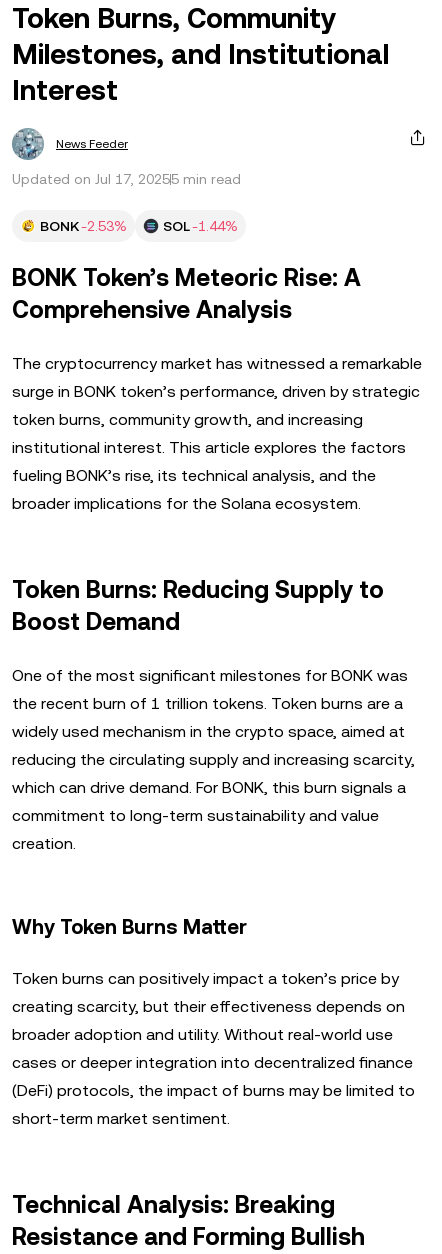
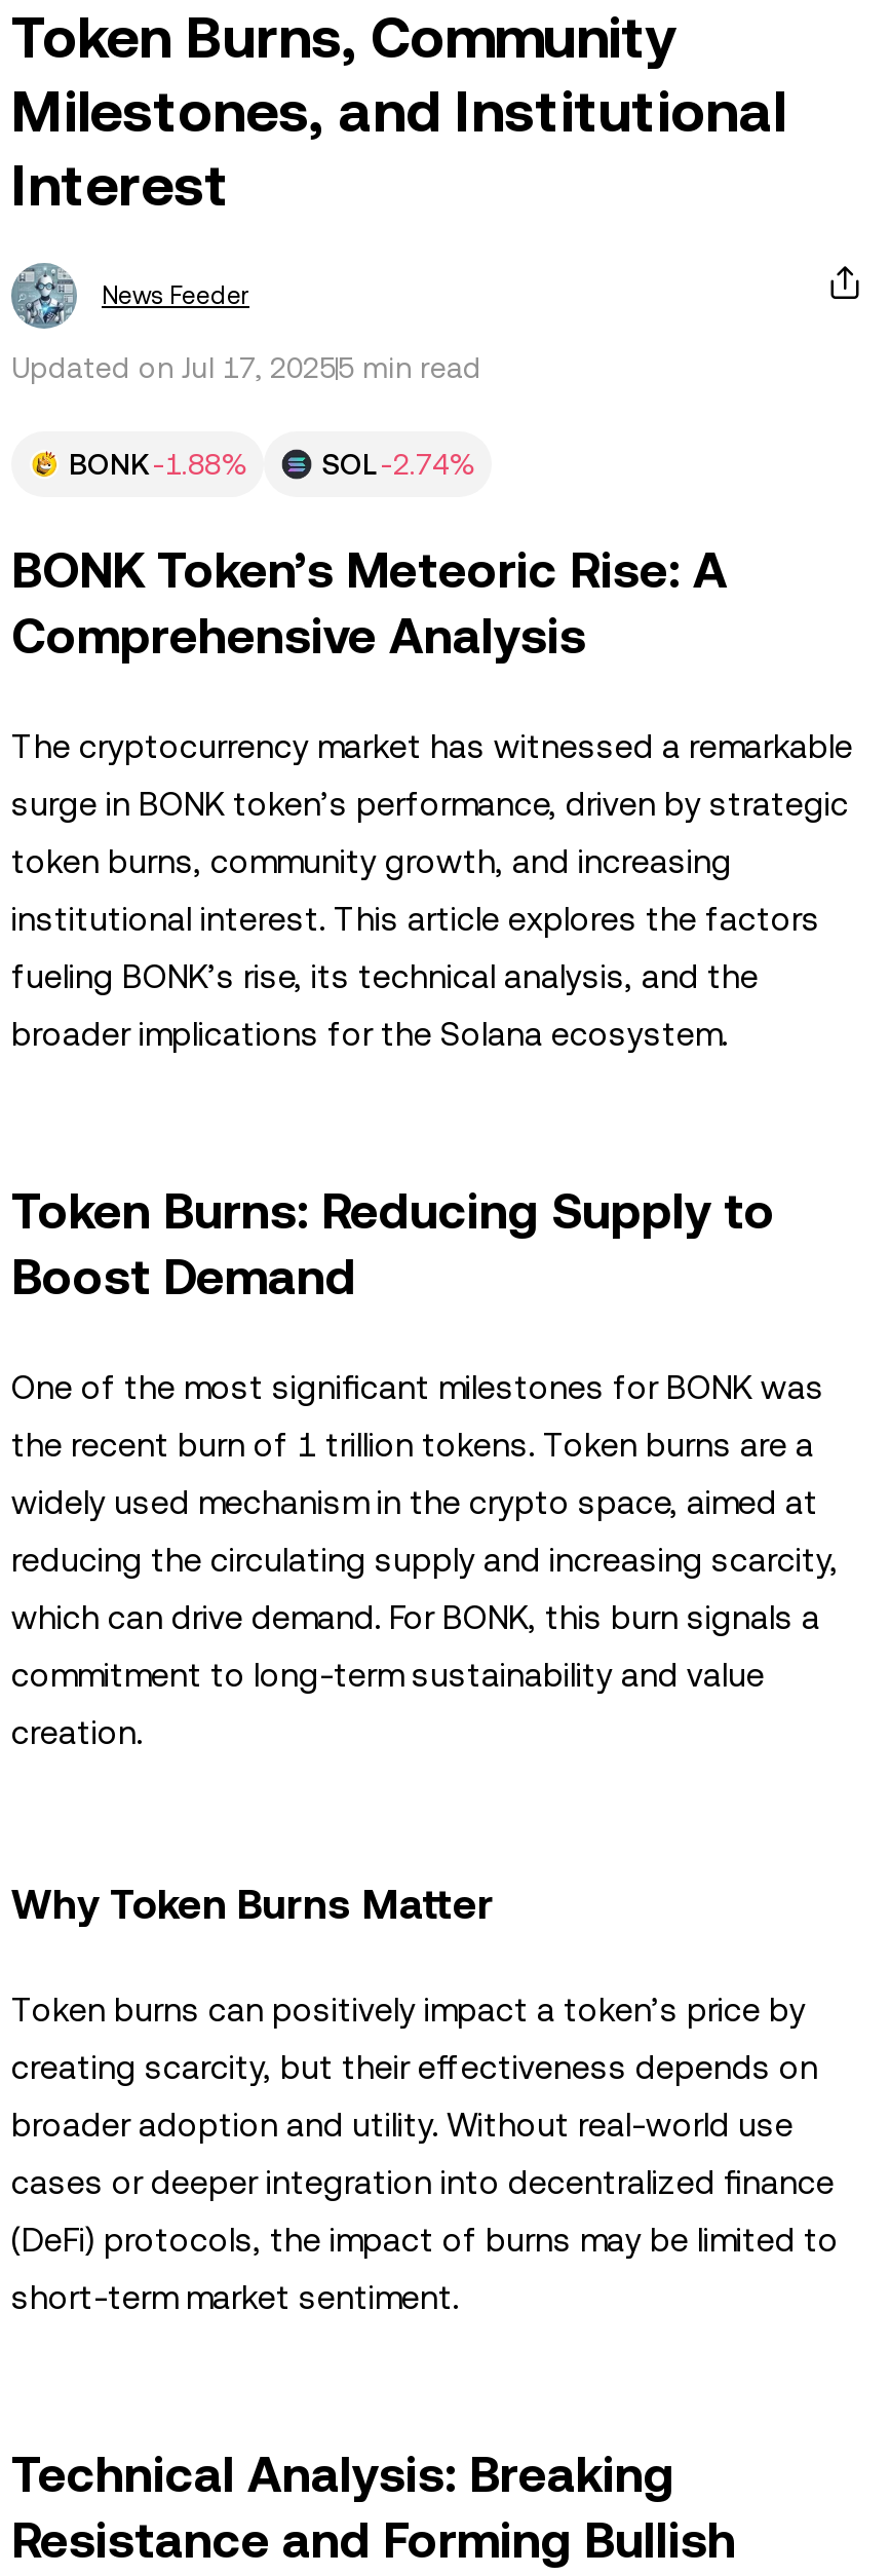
- BONK -2.53%
+ BONK -1.88%

- SOL -1.44%
+ SOL -2.74%
